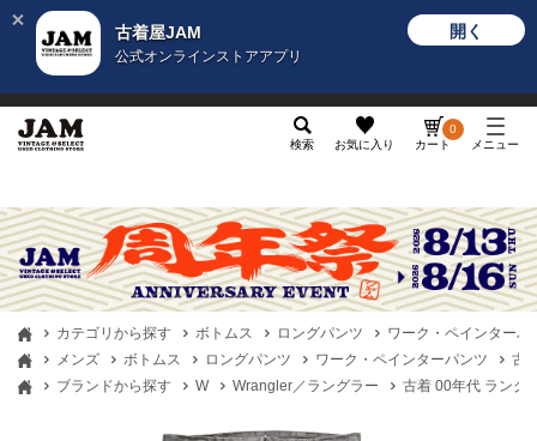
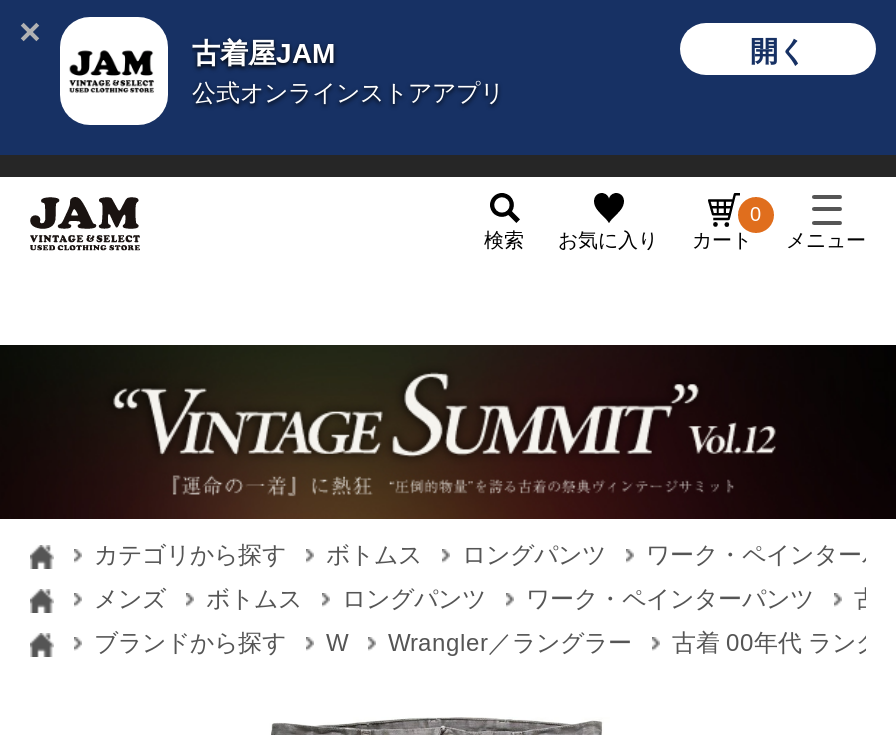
- [image]
+ [image]
